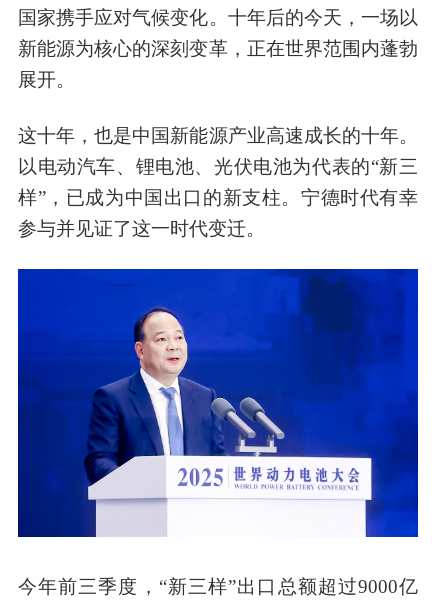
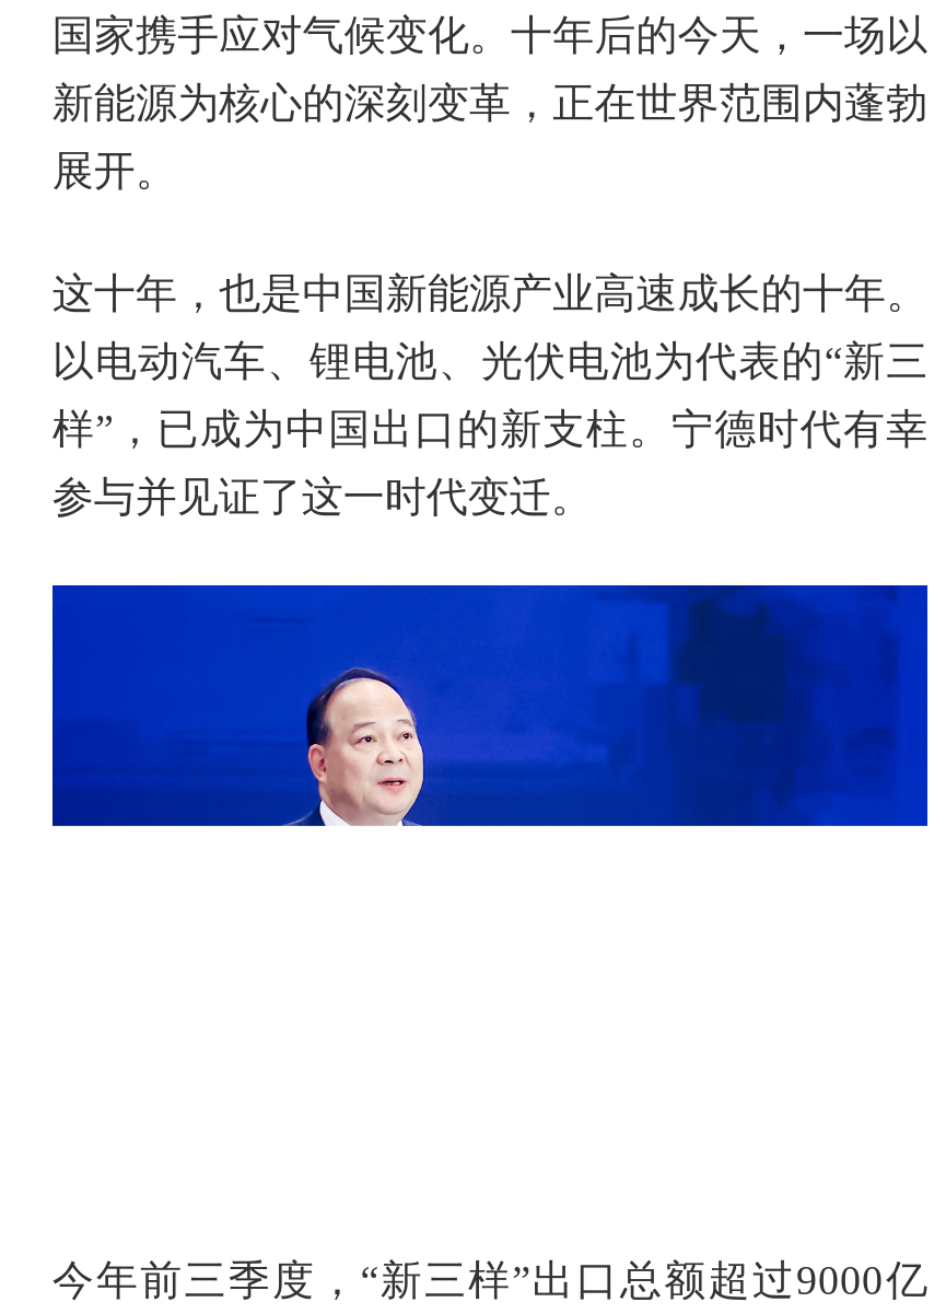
- [image]
